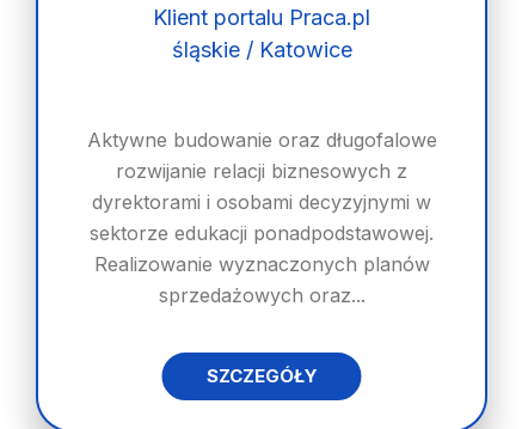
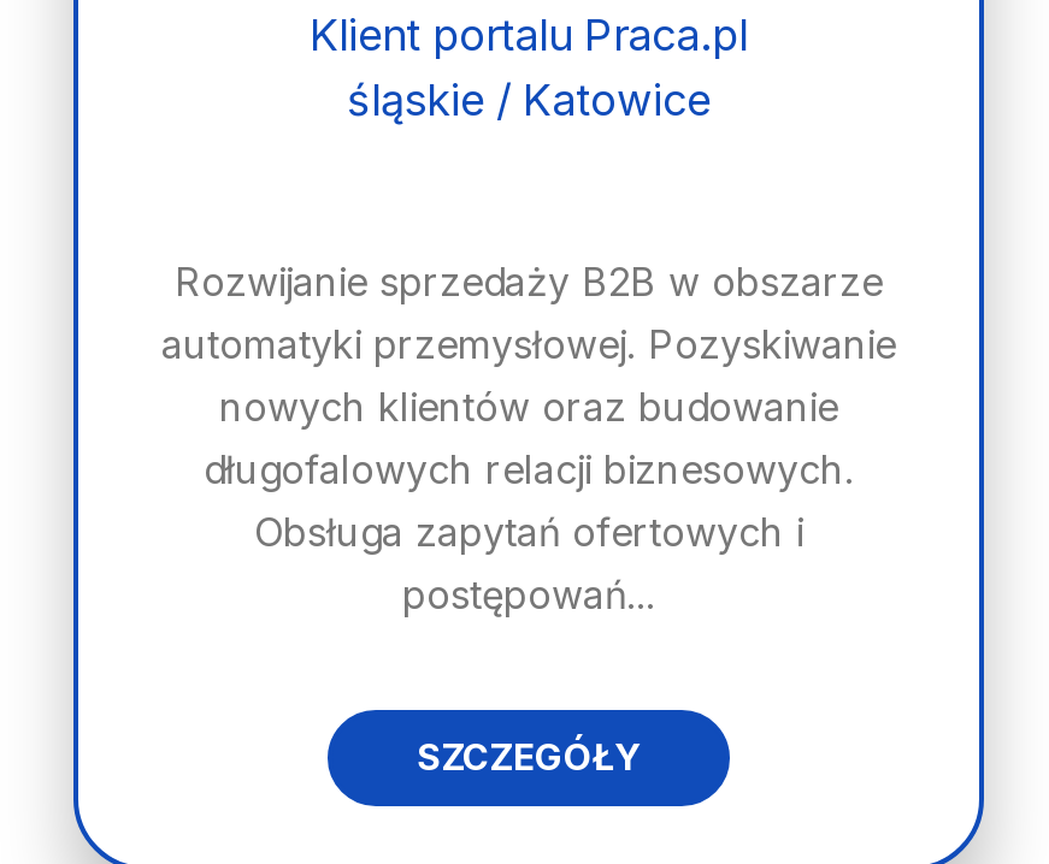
- Aktywne budowanie oraz długofalowe
- rozwijanie relacji biznesowych z
- dyrektorami i osobami decyzyjnymi w
- sektorze edukacji ponadpodstawowej.
- Realizowanie wyznaczonych planów
- sprzedażowych oraz...
+ Rozwijanie sprzedaży B2B w obszarze
+ automatyki przemysłowej. Pozyskiwanie
+ nowych klientów oraz budowanie
+ długofalowych relacji biznesowych.
+ Obsługa zapytań ofertowych i
+ postępowań...
